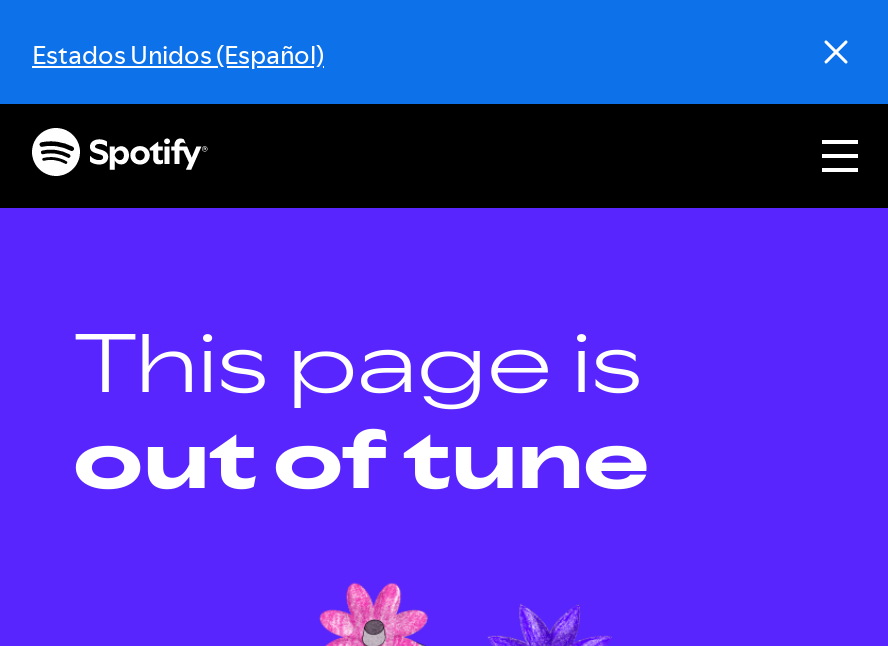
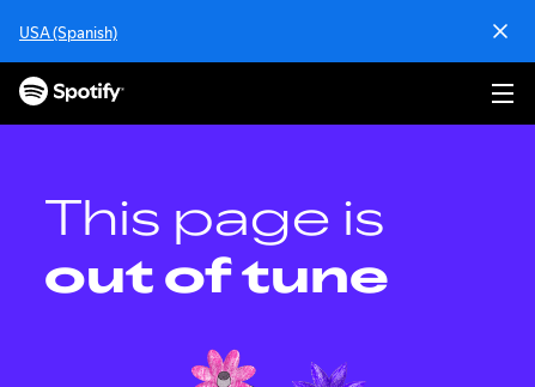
- Estados Unidos (Español)
+ USA (Spanish)
